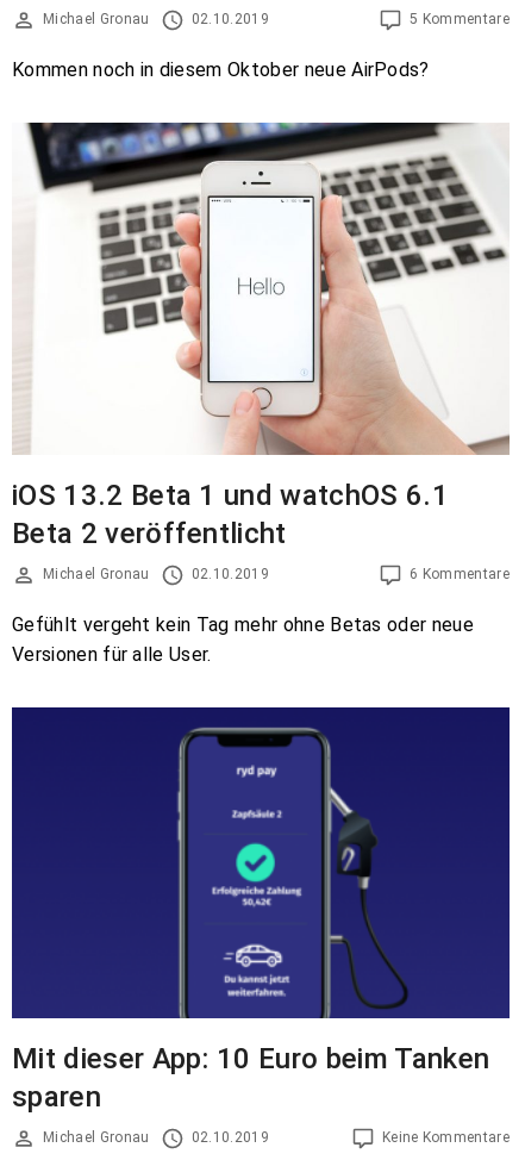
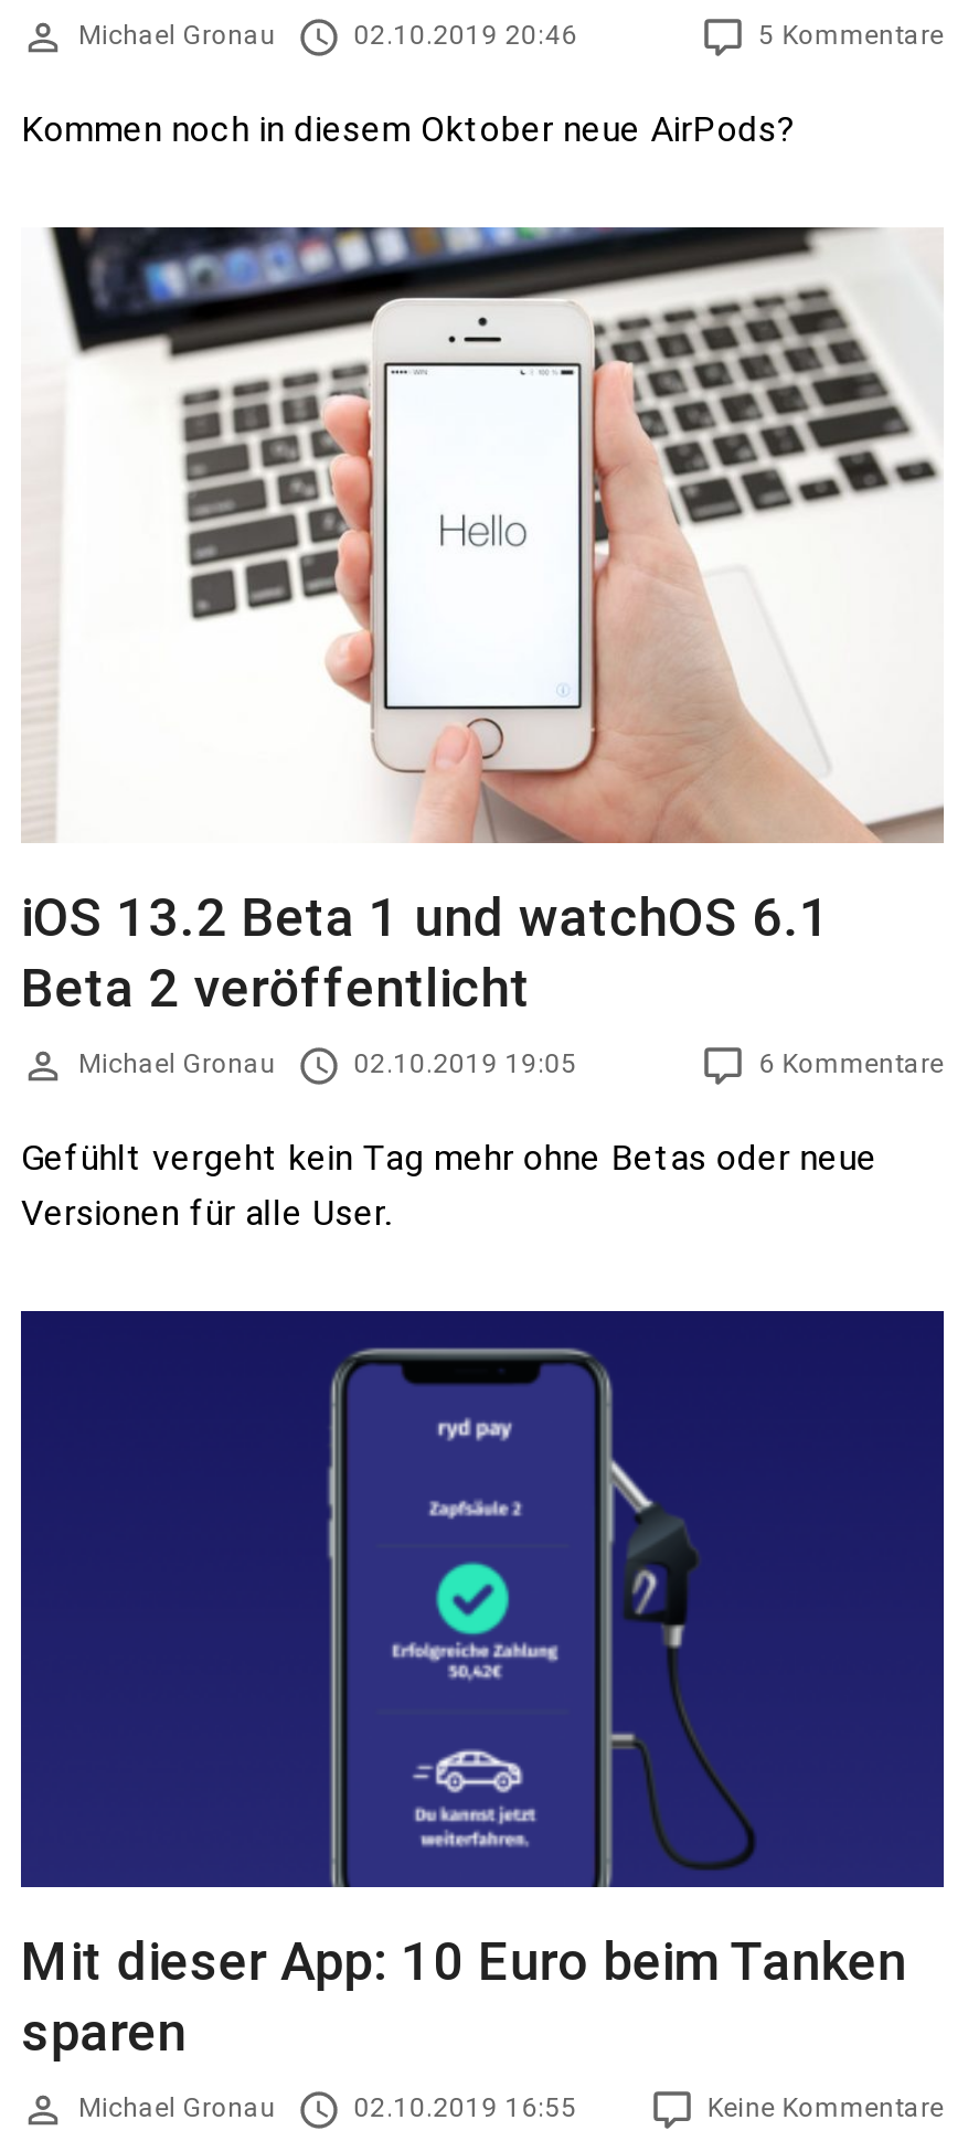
- 02.10.2019
+ 02.10.2019 20:46

- 02.10.2019
+ 02.10.2019 19:05

- 02.10.2019
+ 02.10.2019 16:55
